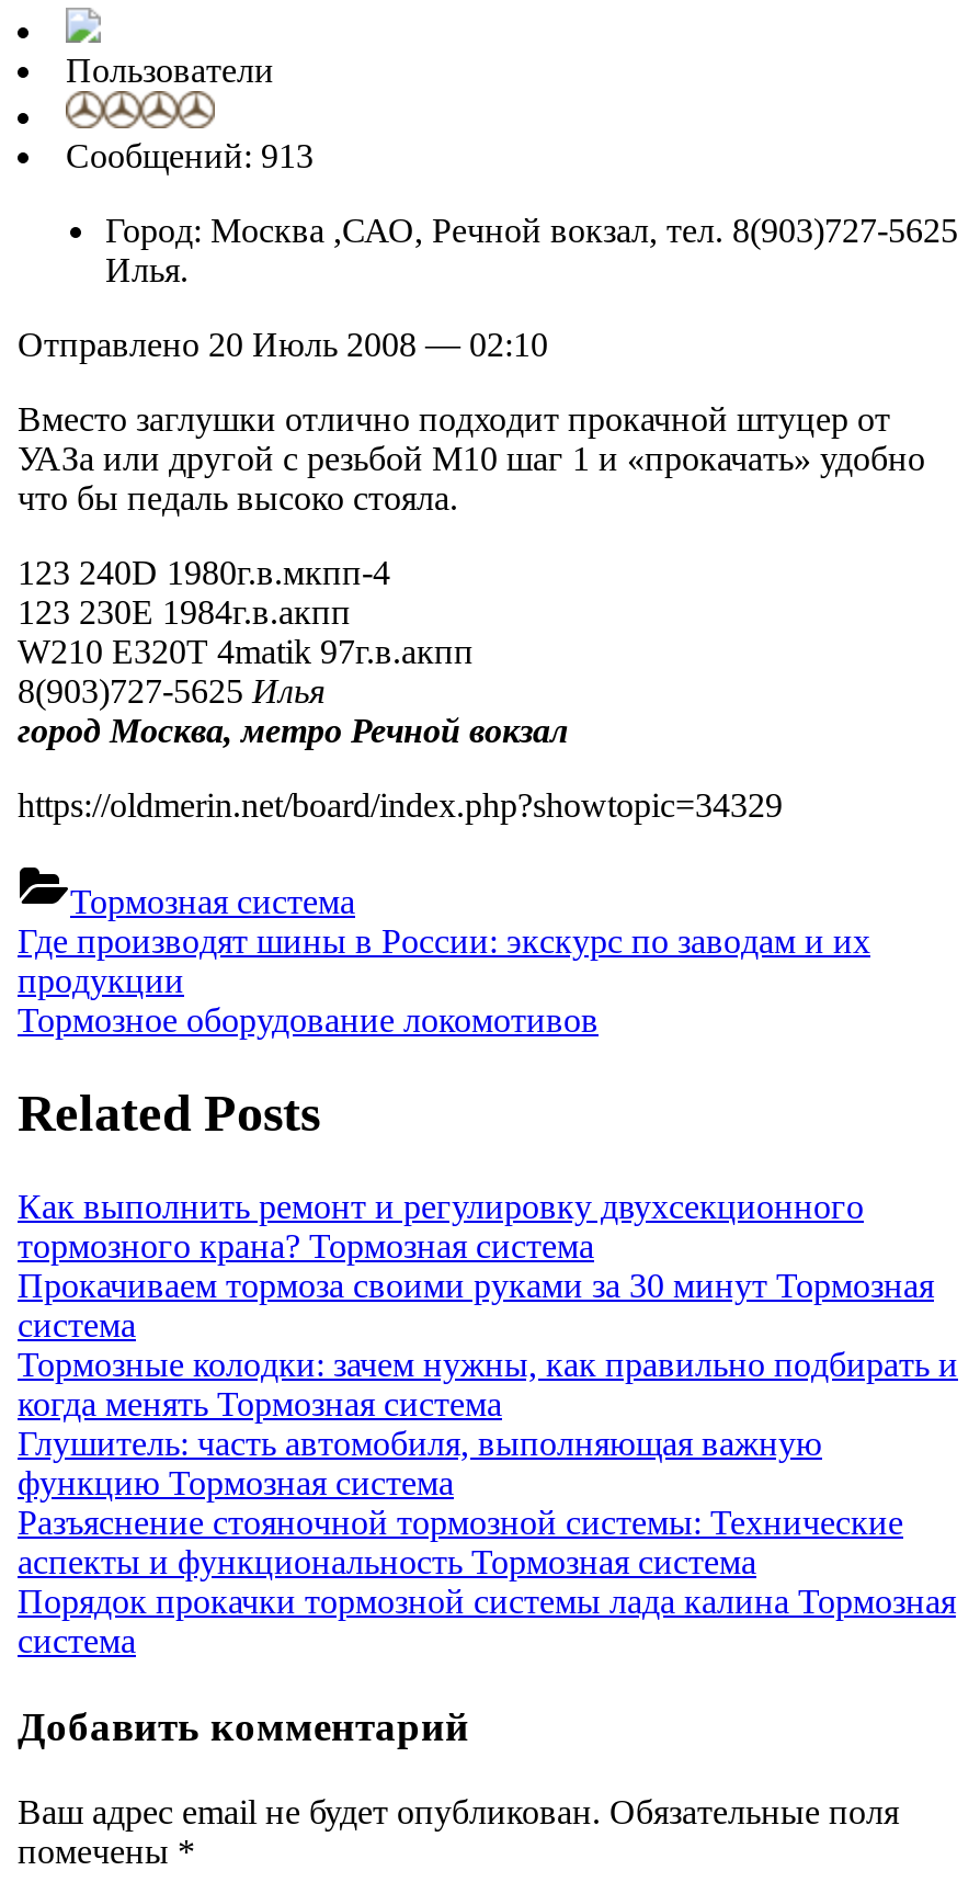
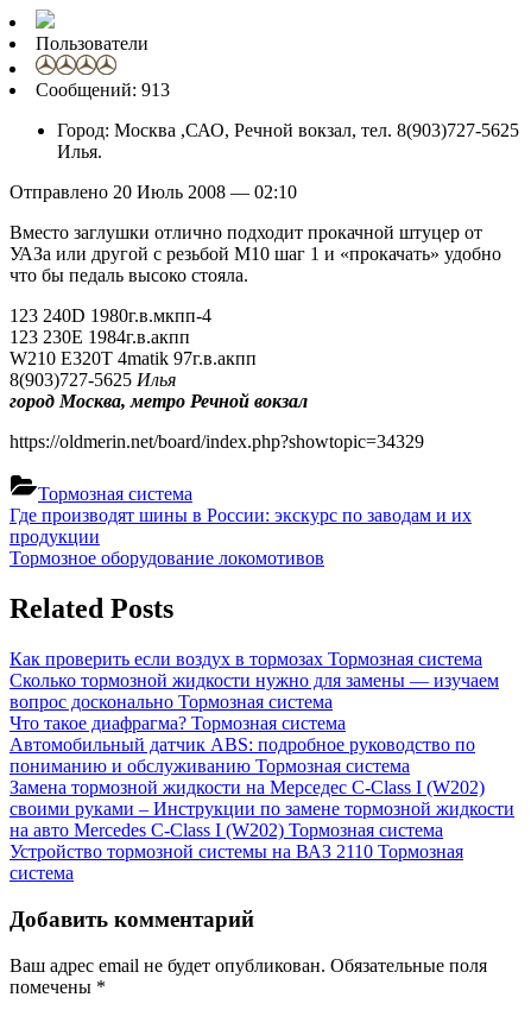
- Как выполнить ремонт и регулировку двухсекционного
- тормозного крана? Тормозная система
- Прокачиваем тормоза своими руками за 30 минут Тормозная
- система
- Тормозные колодки: зачем нужны, как правильно подбирать и
- когда менять Тормозная система
- Глушитель: часть автомобиля, выполняющая важную
- функцию Тормозная система
- Разъяснение стояночной тормозной системы: Технические
- аспекты и функциональность Тормозная система
- Порядок прокачки тормозной системы лада калина Тормозная
+ Как проверить если воздух в тормозах Тормозная система
+ Сколько тормозной жидкости нужно для замены — изучаем
+ вопрос досконально Тормозная система
+ Что такое диафрагма? Тормозная система
+ Автомобильный датчик ABS: подробное руководство по
+ пониманию и обслуживанию Тормозная система
+ Замена тормозной жидкости на Мерседес C-Class I (W202)
+ своими руками – Инструкции по замене тормозной жидкости
+ на авто Mercedes C-Class I (W202) Тормозная система
+ Устройство тормозной системы на ВАЗ 2110 Тормозная
